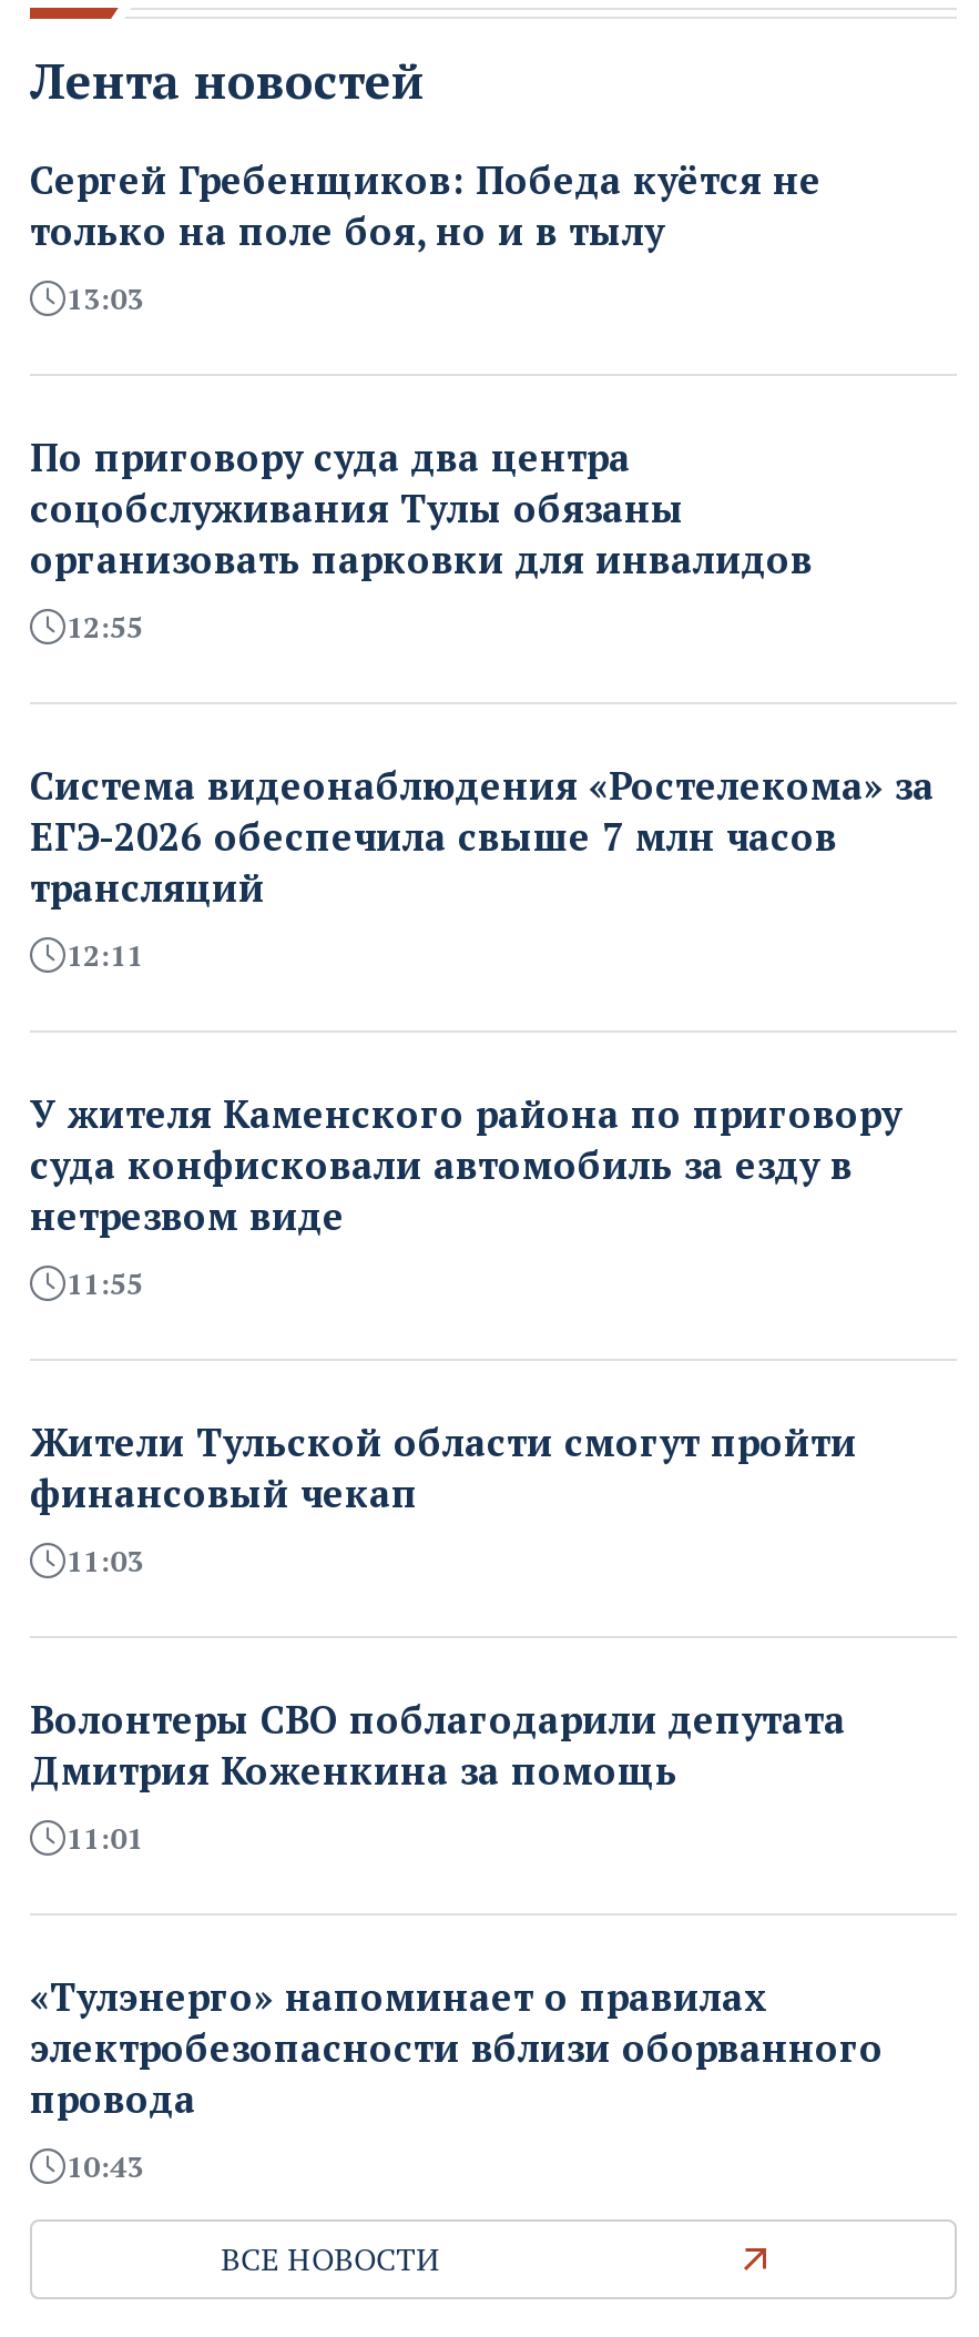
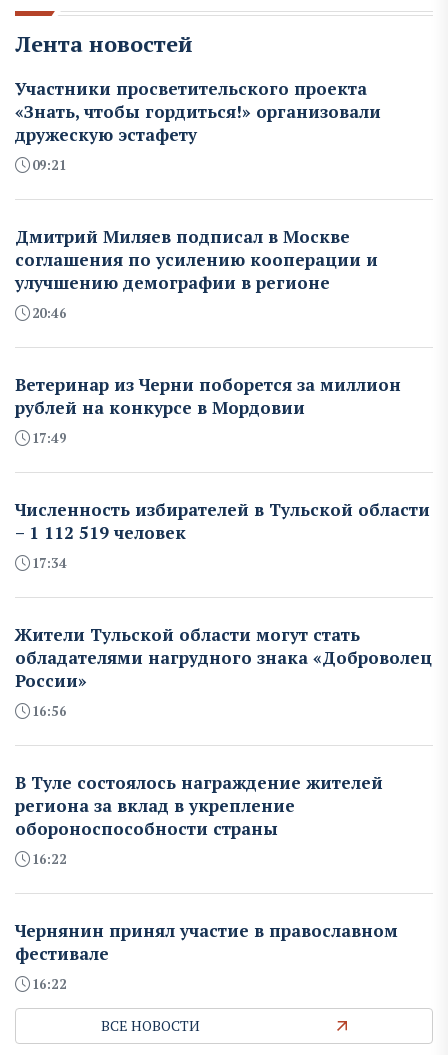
- Сергей Гребенщиков: Победа куётся не
- только на поле боя, но и в тылу
- 13:03
+ Участники просветительского проекта
+ «Знать, чтобы гордиться!» организовали
+ дружескую эстафету
+ 09:21

- По приговору суда два центра
- соцобслуживания Тулы обязаны
- организовать парковки для инвалидов
- 12:55
+ Дмитрий Миляев подписал в Москве
+ соглашения по усилению кооперации и
+ улучшению демографии в регионе
+ 20:46

- Система видеонаблюдения «Ростелекома» за
- ЕГЭ-2026 обеспечила свыше 7 млн часов
- трансляций
- 12:11
+ Ветеринар из Черни поборется за миллион
+ рублей на конкурсе в Мордовии
+ 17:49

- У жителя Каменского района по приговору
- суда конфисковали автомобиль за езду в
- нетрезвом виде
- 11:55
+ Численность избирателей в Тульской области
+ – 1 112 519 человек
+ 17:34

- Жители Тульской области смогут пройти
- финансовый чекап
- 11:03
+ Жители Тульской области могут стать
+ обладателями нагрудного знака «Доброволец
+ России»
+ 16:56

- Волонтеры СВО поблагодарили депутата
- Дмитрия Коженкина за помощь
- 11:01
+ В Туле состоялось награждение жителей
+ региона за вклад в укрепление
+ обороноспособности страны
+ 16:22

- «Тулэнерго» напоминает о правилах
- электробезопасности вблизи оборванного
- провода
- 10:43
+ Чернянин принял участие в православном
+ фестивале
+ 16:22
